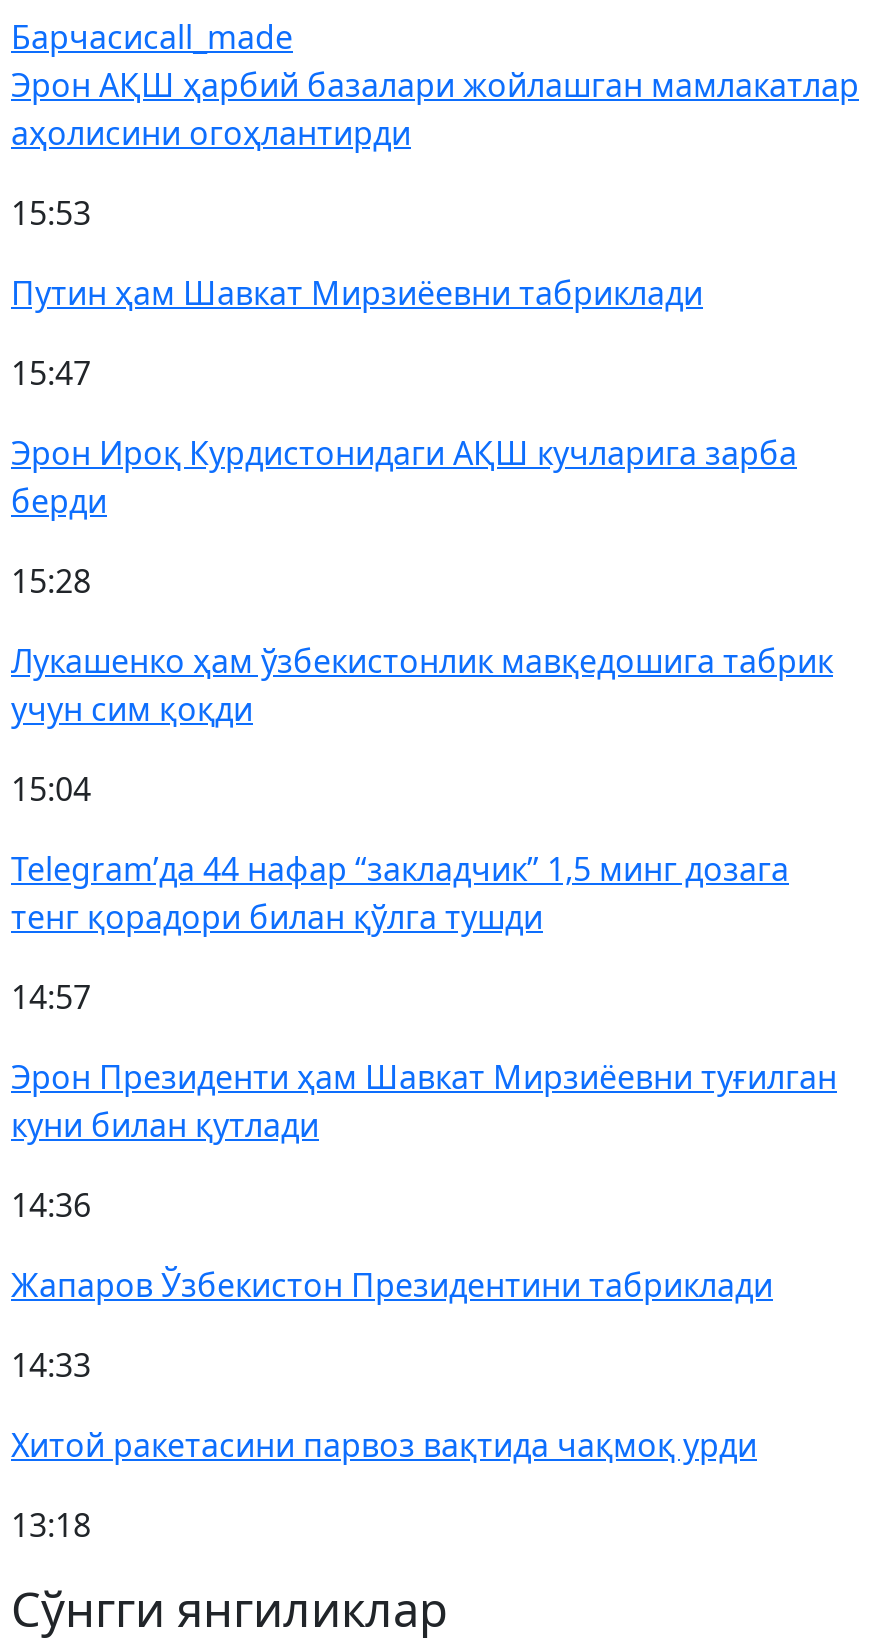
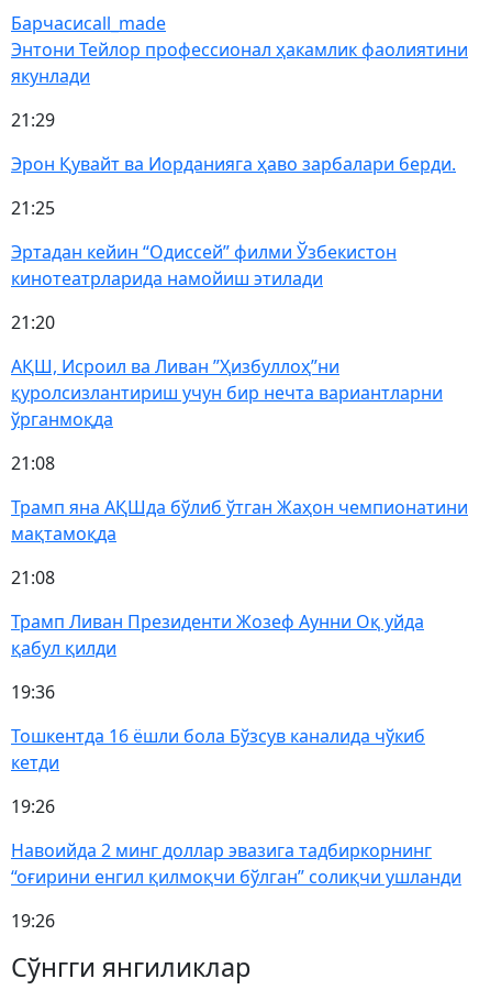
- Эрон АҚШ ҳарбий базалари жойлашган мамлакатлар
- аҳолисини огоҳлантирди
+ Энтони Тейлор профессионал ҳакамлик фаолиятини
+ якунлади

- 15:53
+ 21:29

- Путин ҳам Шавкат Мирзиёевни табриклади
+ Эрон Қувайт ва Иорданияга ҳаво зарбалари берди.

- 15:47
+ 21:25

- Эрон Ироқ Курдистонидаги АҚШ кучларига зарба
- берди
+ Эртадан кейин “Одиссей” филми Ўзбекистон
+ кинотеатрларида намойиш этилади

- 15:28
+ 21:20

- Лукашенко ҳам ўзбекистонлик мавқедошига табрик
- учун сим қоқди
+ АҚШ, Исроил ва Ливан ”Ҳизбуллоҳ”ни
+ қуролсизлантириш учун бир нечта вариантларни
+ ўрганмоқда

- 15:04
+ 21:08

- Telegram’да 44 нафар “закладчик” 1,5 минг дозага
- тенг қорадори билан қўлга тушди
+ Трамп яна АҚШда бўлиб ўтган Жаҳон чемпионатини
+ мақтамоқда

- 14:57
+ 21:08

- Эрон Президенти ҳам Шавкат Мирзиёевни туғилган
- куни билан қутлади
+ Трамп Ливан Президенти Жозеф Аунни Оқ уйда
+ қабул қилди

- 14:36
+ 19:36

- Жапаров Ўзбекистон Президентини табриклади
+ Тошкентда 16 ёшли бола Бўзсув каналида чўкиб
+ кетди

- 14:33
+ 19:26

- Хитой ракетасини парвоз вақтида чақмоқ урди
+ Навоийда 2 минг доллар эвазига тадбиркорнинг
+ “оғирини енгил қилмоқчи бўлган” солиқчи ушланди

- 13:18
+ 19:26
